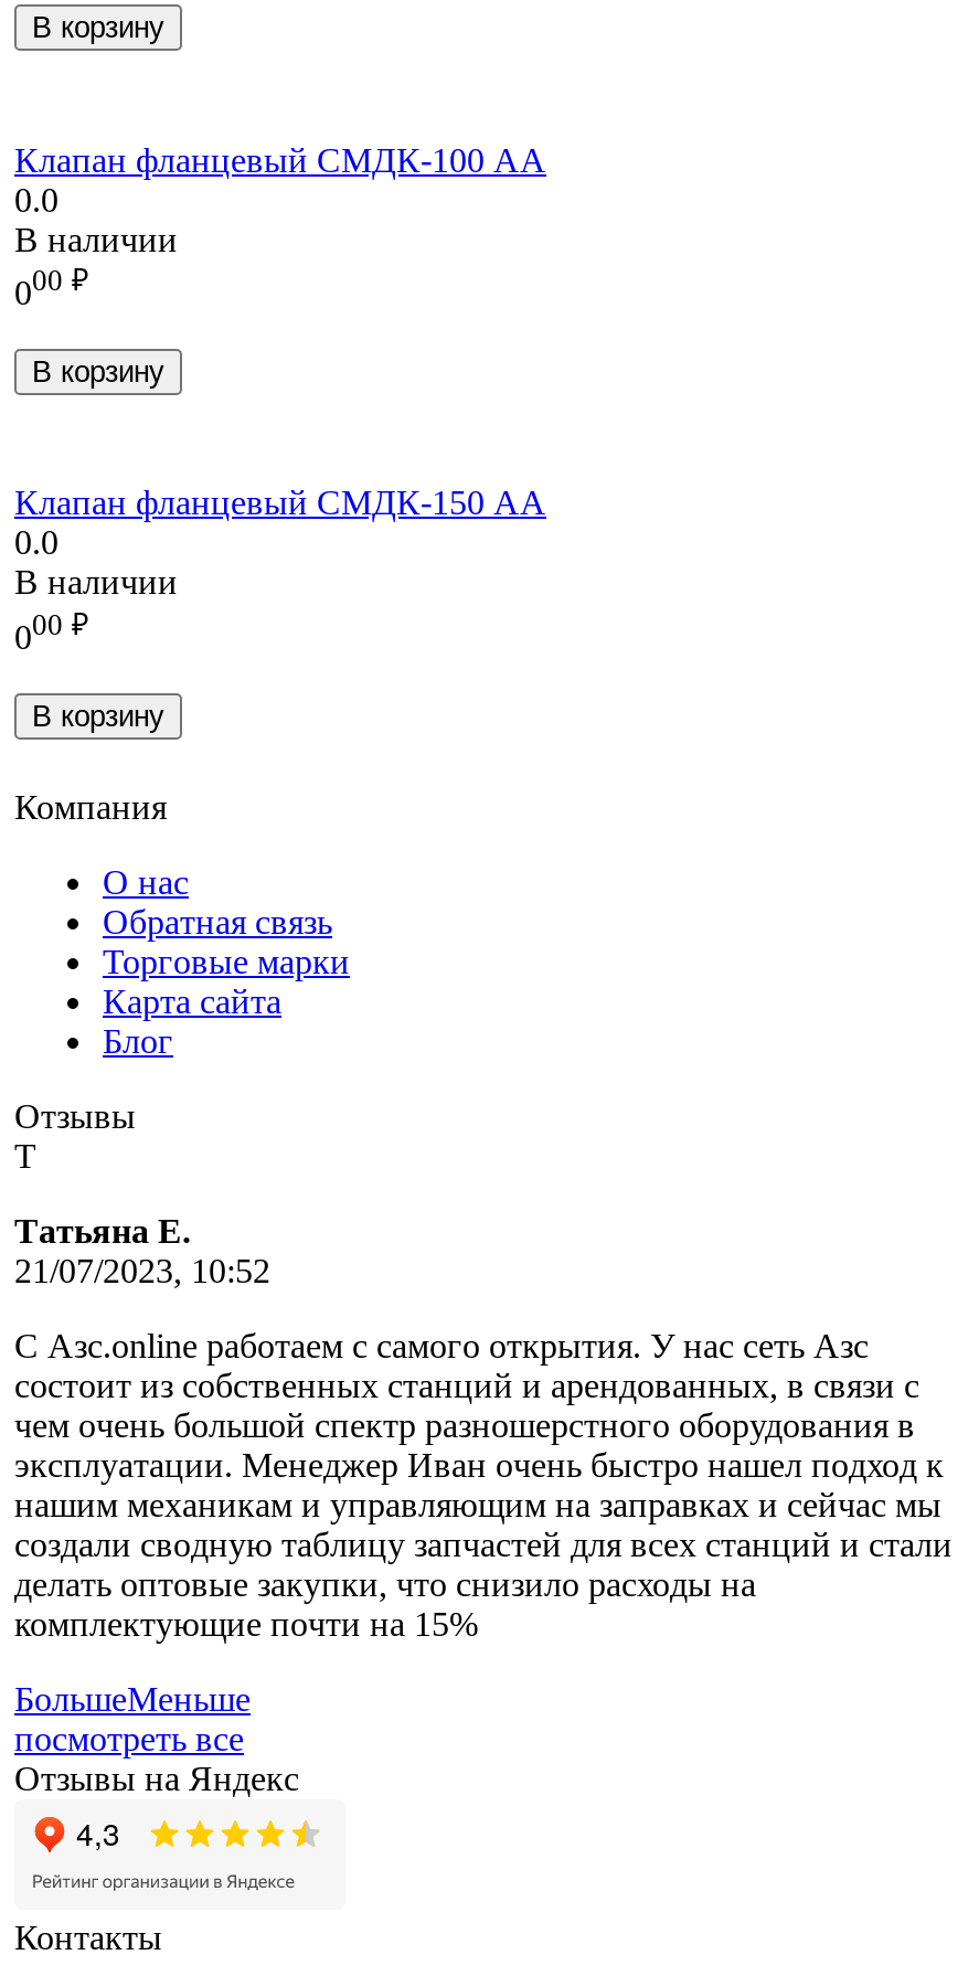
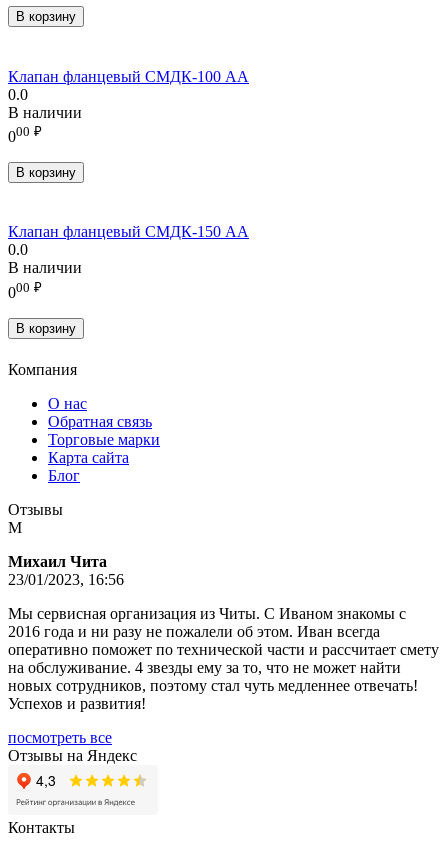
- Т
- Татьяна Е.
- 21/07/2023, 10:52
- С Азс.online работаем с самого открытия. У нас сеть Азс
- состоит из собственных станций и арендованных, в связи с
- чем очень большой спектр разношерстного оборудования в
- эксплуатации. Менеджер Иван очень быстро нашел подход к
- нашим механикам и управляющим на заправках и сейчас мы
- создали сводную таблицу запчастей для всех станций и стали
- делать оптовые закупки, что снизило расходы на
- комплектующие почти на 15%
- БольшеМеньше
+ М
+ Михаил Чита
+ 23/01/2023, 16:56
+ Мы сервисная организация из Читы. С Иваном знакомы с
+ 2016 года и ни разу не пожалели об этом. Иван всегда
+ оперативно поможет по технической части и рассчитает смету
+ на обслуживание. 4 звезды ему за то, что не может найти
+ новых сотрудников, поэтому стал чуть медленнее отвечать!
+ Успехов и развития!
